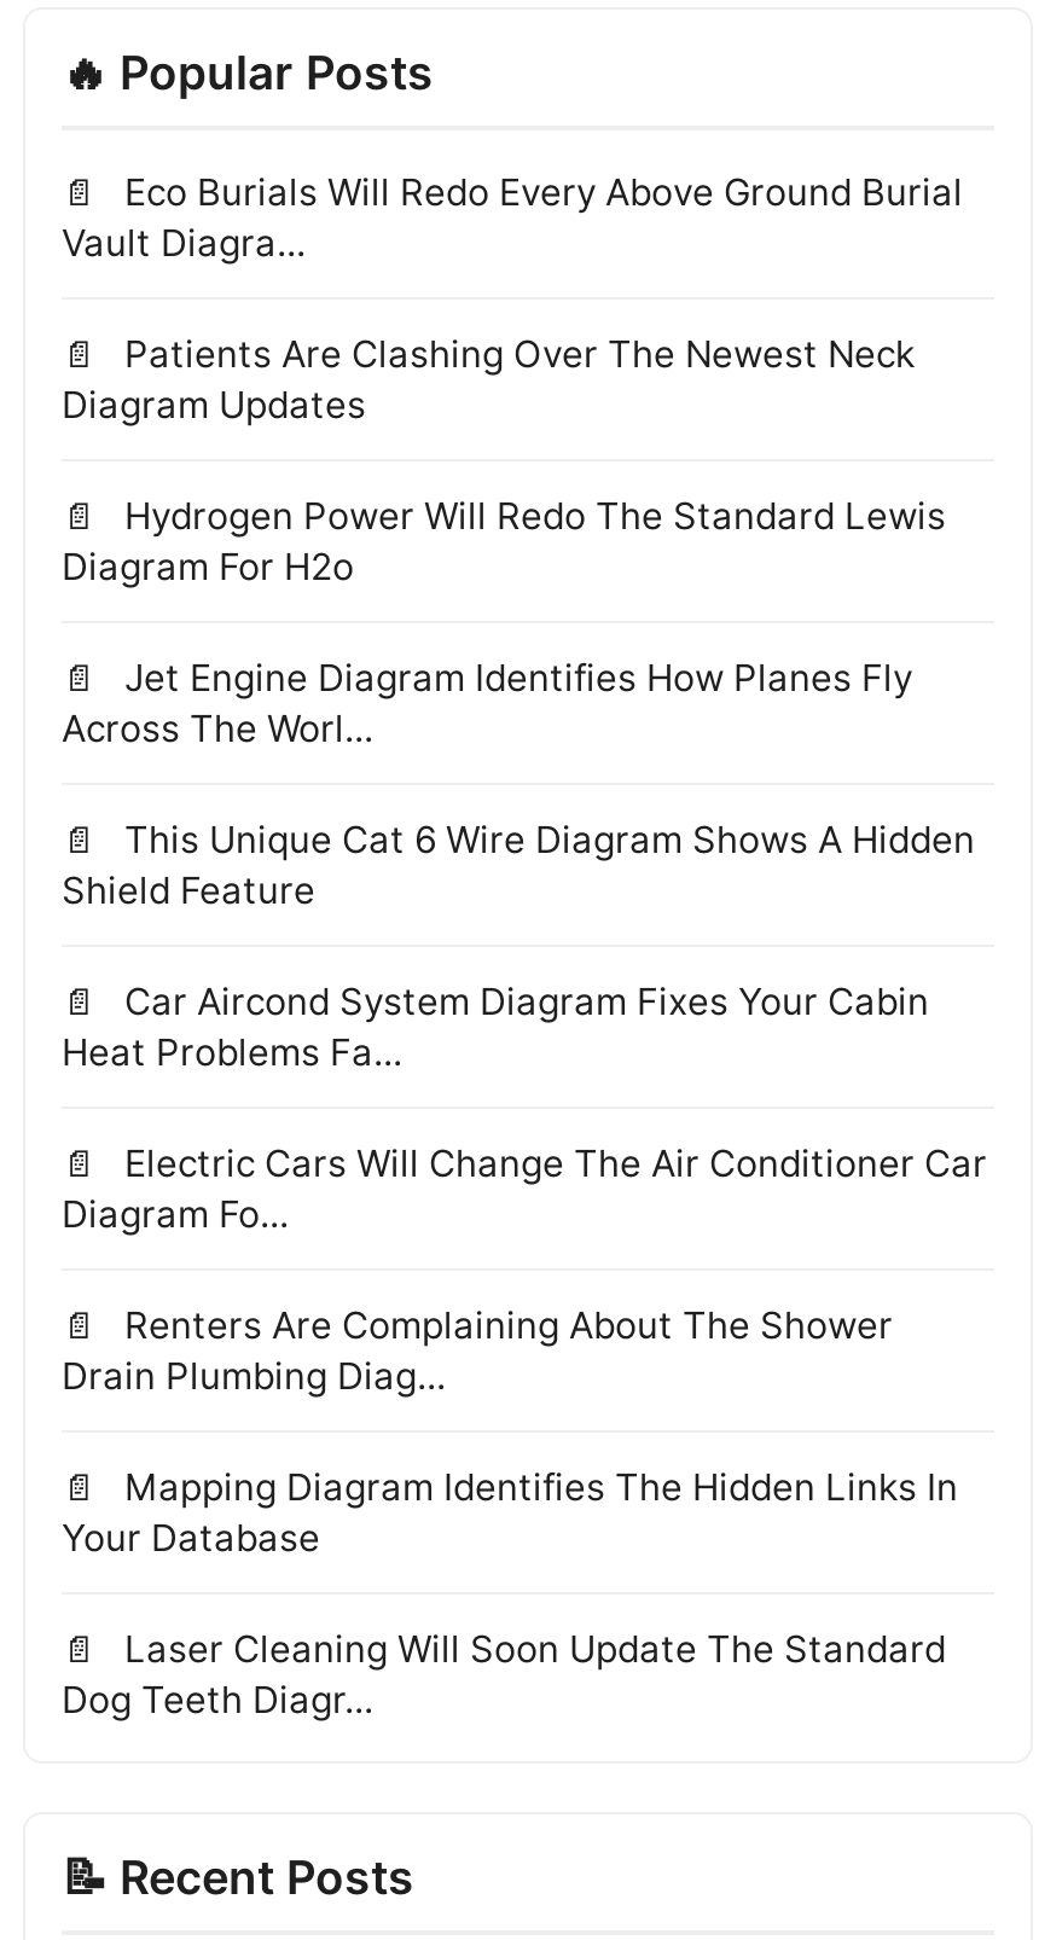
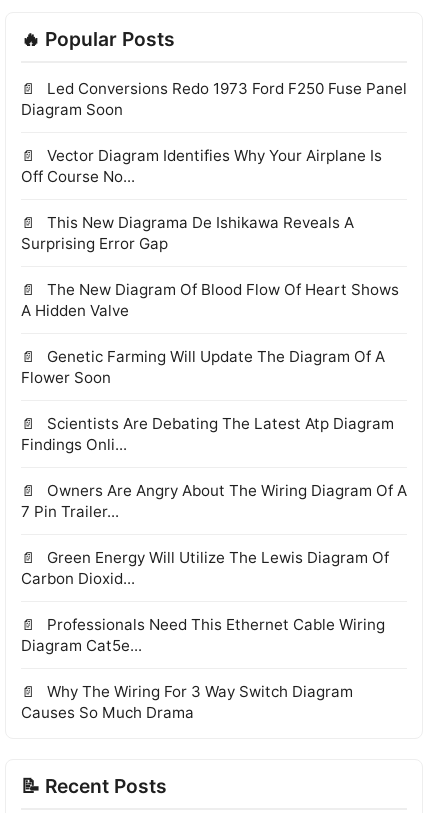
- Eco Burials Will Redo Every Above Ground Burial
- Vault Diagra...
+ Led Conversions Redo 1973 Ford F250 Fuse Panel
+ Diagram Soon

- Patients Are Clashing Over The Newest Neck
- Diagram Updates
+ Vector Diagram Identifies Why Your Airplane Is
+ Off Course No...

- Hydrogen Power Will Redo The Standard Lewis
- Diagram For H2o
+ This New Diagrama De Ishikawa Reveals A
+ Surprising Error Gap

- Jet Engine Diagram Identifies How Planes Fly
- Across The Worl...
+ The New Diagram Of Blood Flow Of Heart Shows
+ A Hidden Valve

- This Unique Cat 6 Wire Diagram Shows A Hidden
- Shield Feature
+ Genetic Farming Will Update The Diagram Of A
+ Flower Soon

- Car Aircond System Diagram Fixes Your Cabin
- Heat Problems Fa...
+ Scientists Are Debating The Latest Atp Diagram
+ Findings Onli...

- Electric Cars Will Change The Air Conditioner Car
- Diagram Fo...
+ Owners Are Angry About The Wiring Diagram Of A
+ 7 Pin Trailer...

- Renters Are Complaining About The Shower
- Drain Plumbing Diag...
+ Green Energy Will Utilize The Lewis Diagram Of
+ Carbon Dioxid...

- Mapping Diagram Identifies The Hidden Links In
- Your Database
+ Professionals Need This Ethernet Cable Wiring
+ Diagram Cat5e...

- Laser Cleaning Will Soon Update The Standard
- Dog Teeth Diagr...
+ Why The Wiring For 3 Way Switch Diagram
+ Causes So Much Drama
